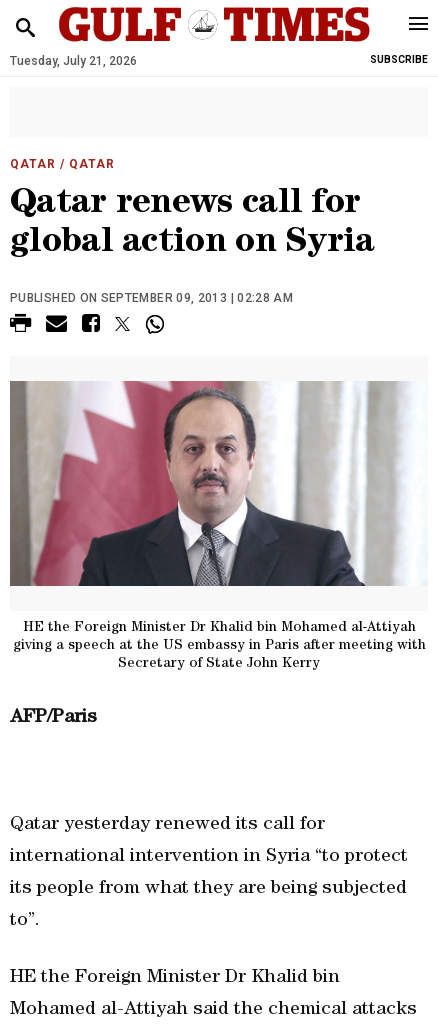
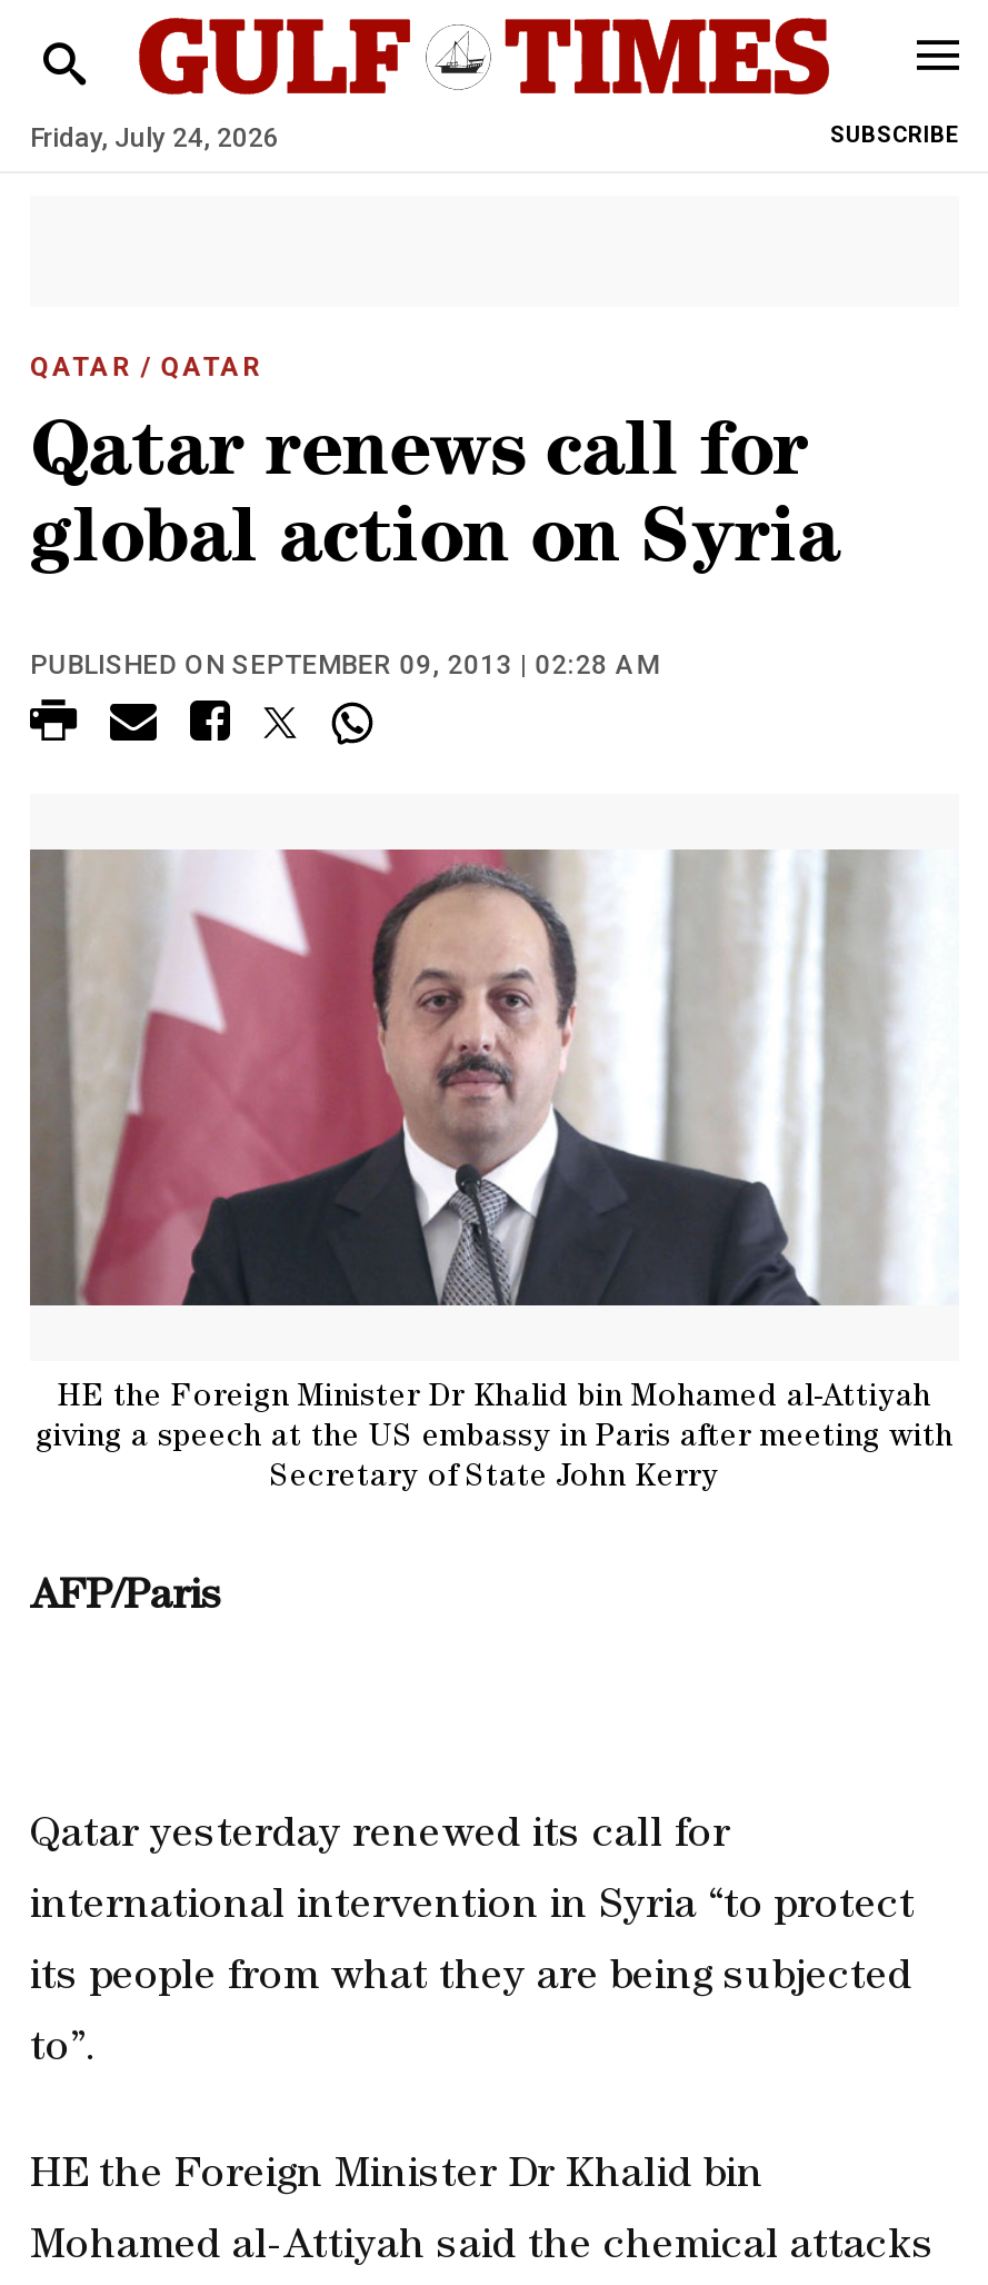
- Tuesday, July 21, 2026
+ Friday, July 24, 2026
